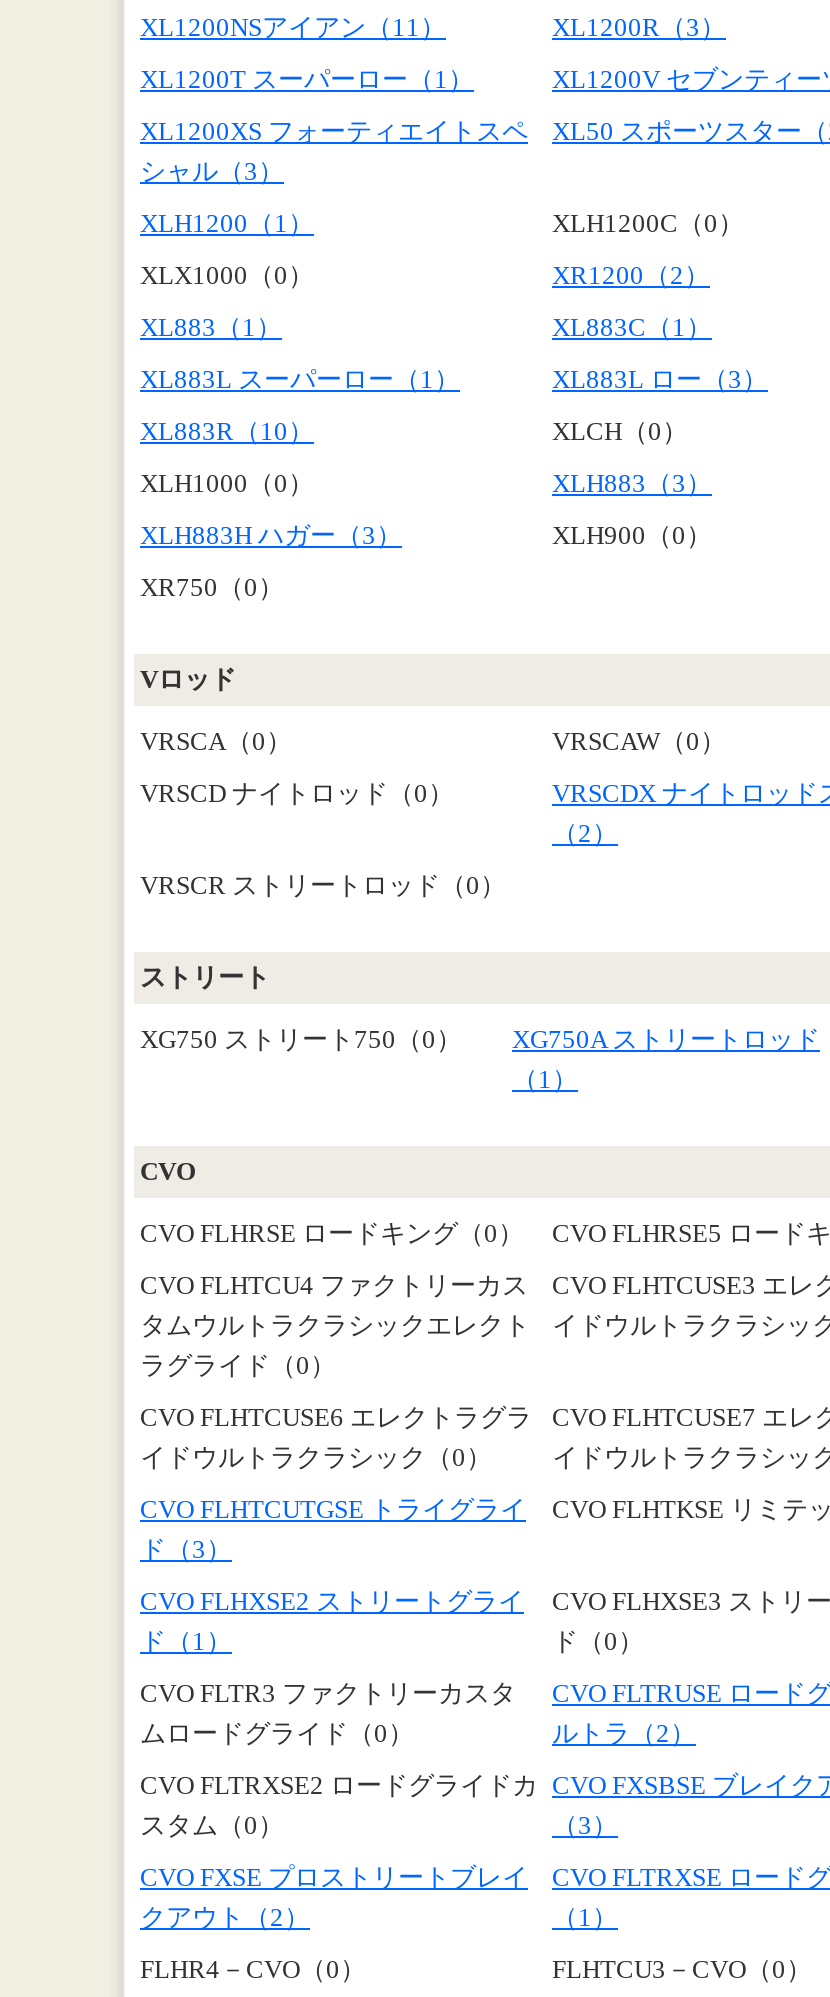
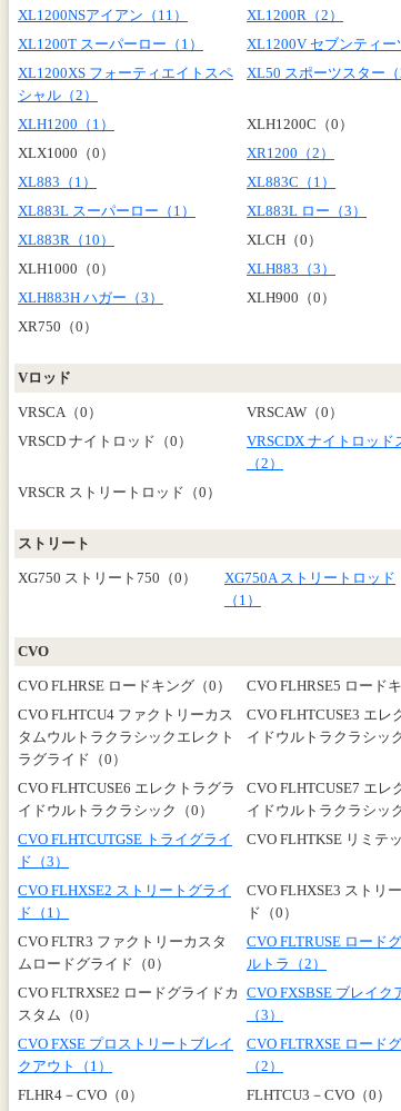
- XL1200R（3）
+ XL1200R（2）

- シャル（3）
+ シャル（2）

- クアウト（2）
+ クアウト（1）

- （1）
+ （2）
